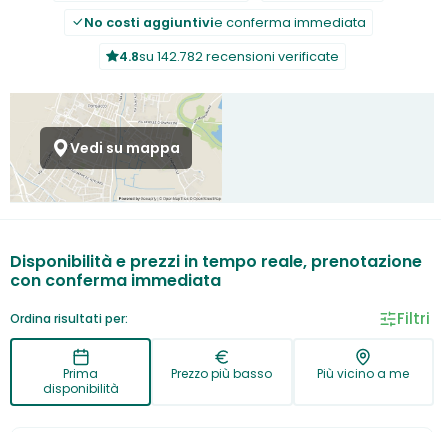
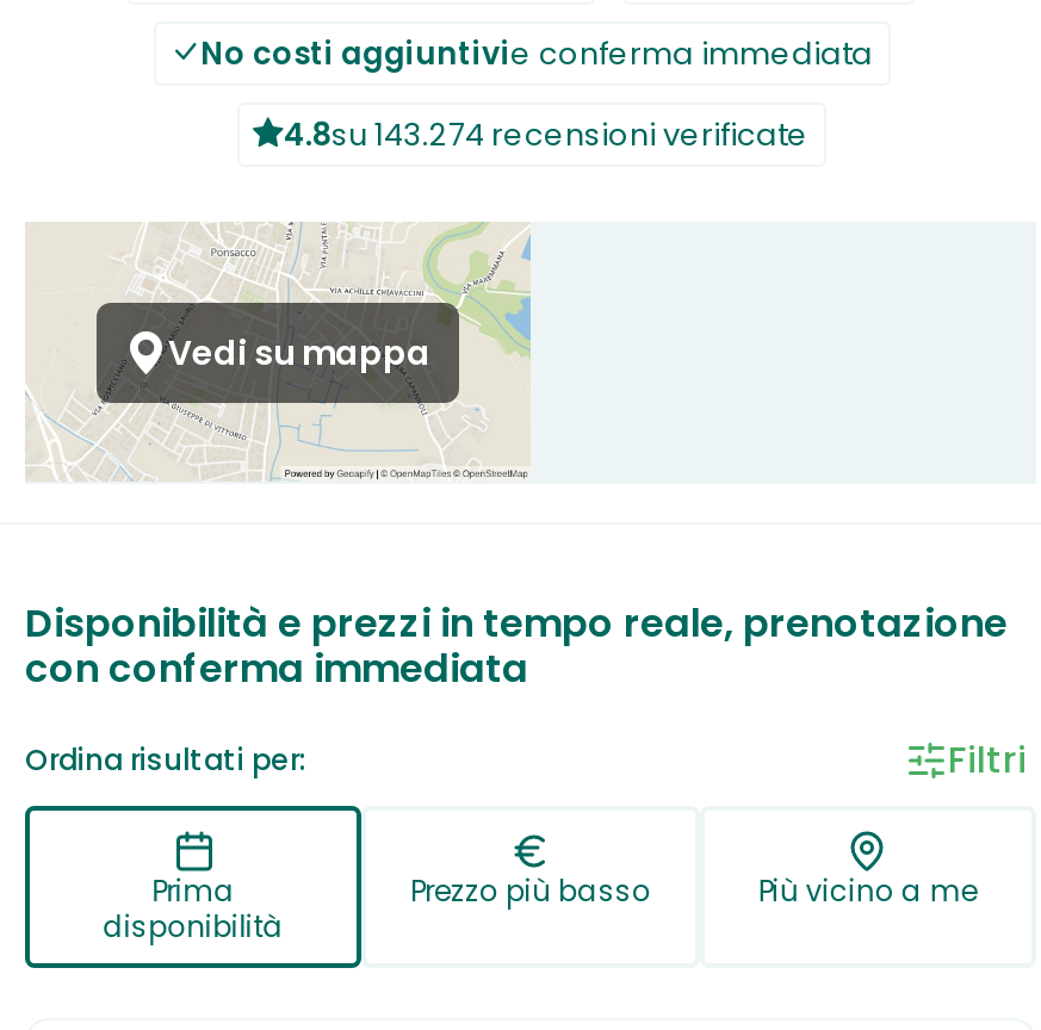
- 4.8su 142.782 recensioni verificate
+ 4.8su 143.274 recensioni verificate
